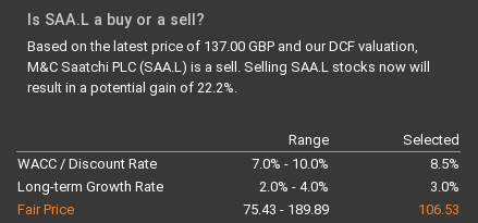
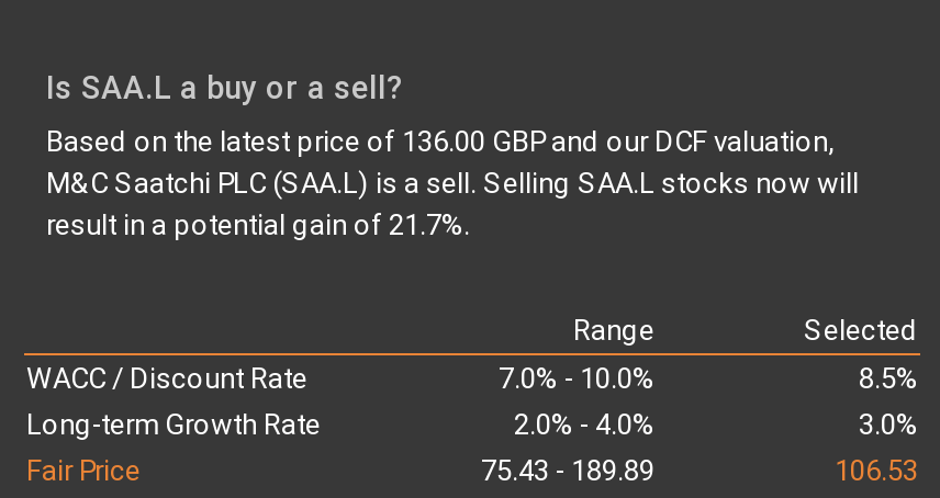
- Based on the latest price of 137.00 GBP and our DCF valuation,
+ Based on the latest price of 136.00 GBP and our DCF valuation,

- result in a potential gain of 22.2%.
+ result in a potential gain of 21.7%.
